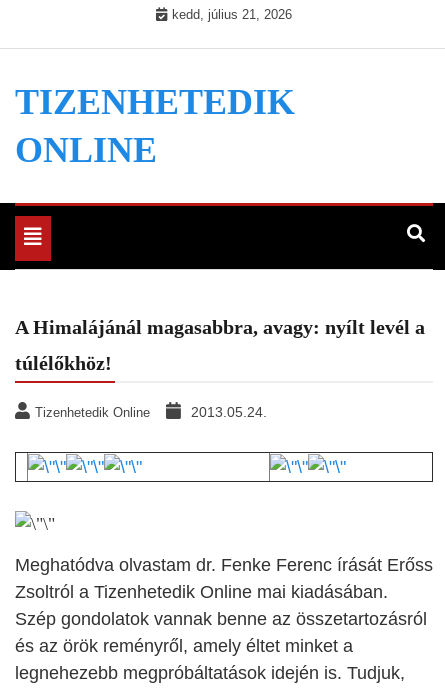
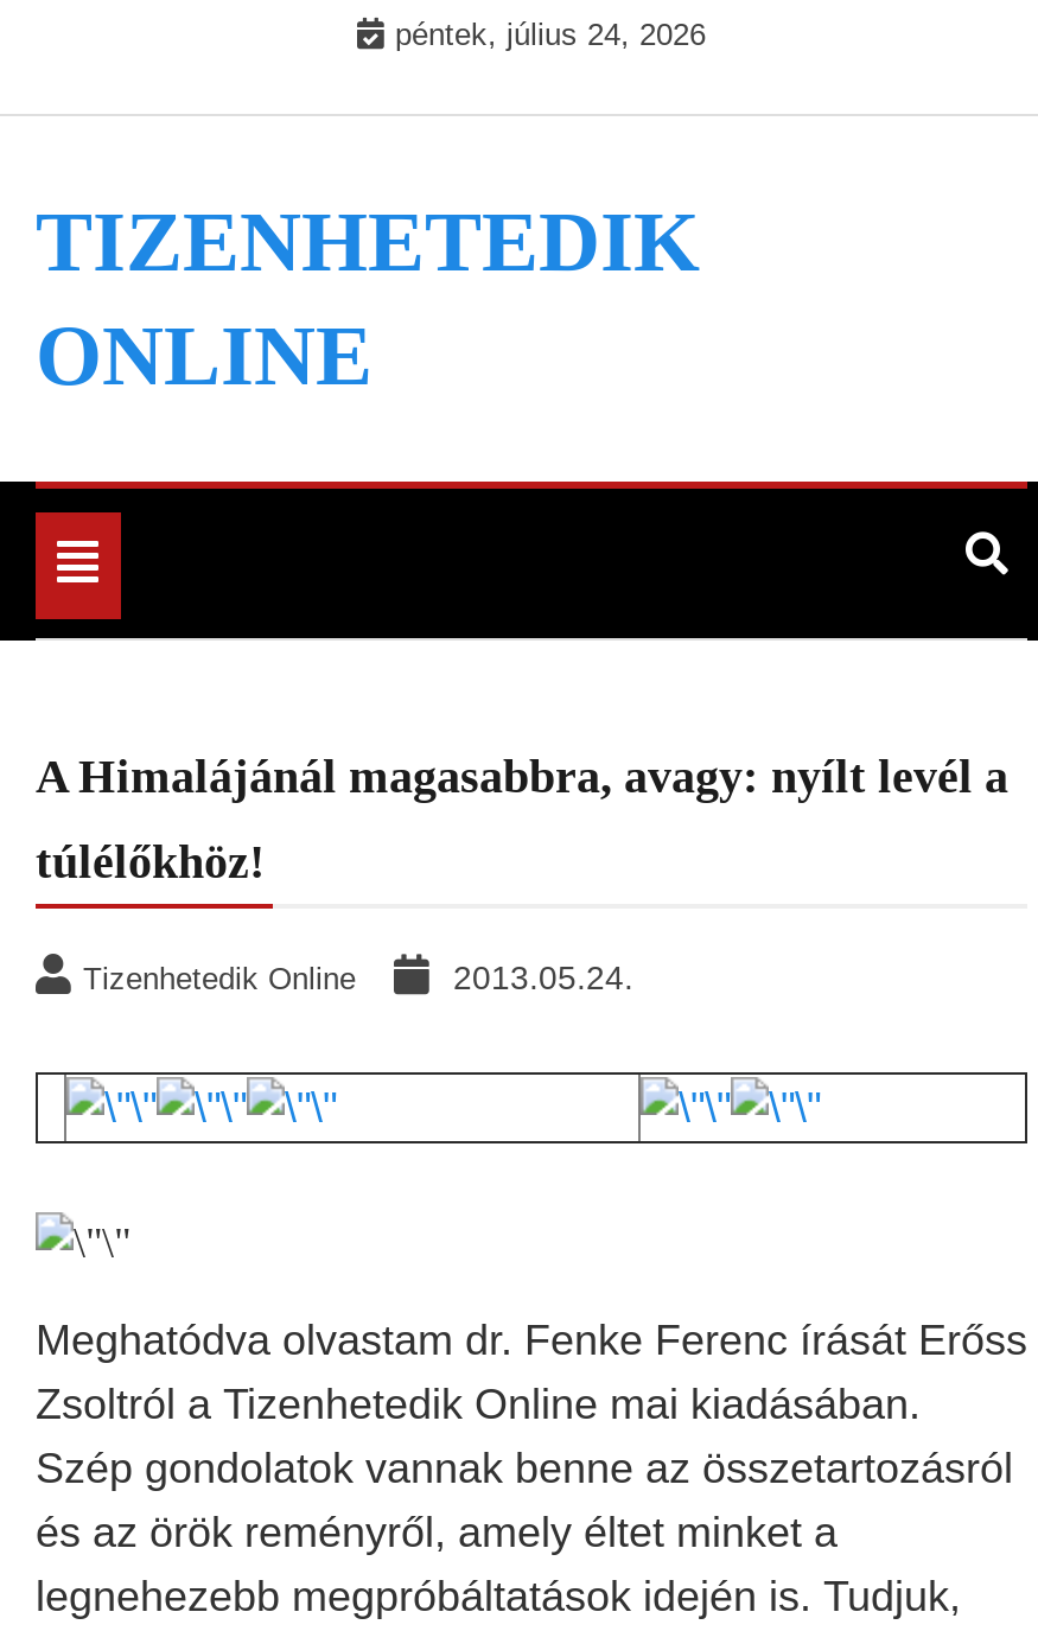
- kedd, július 21, 2026
+ péntek, július 24, 2026
